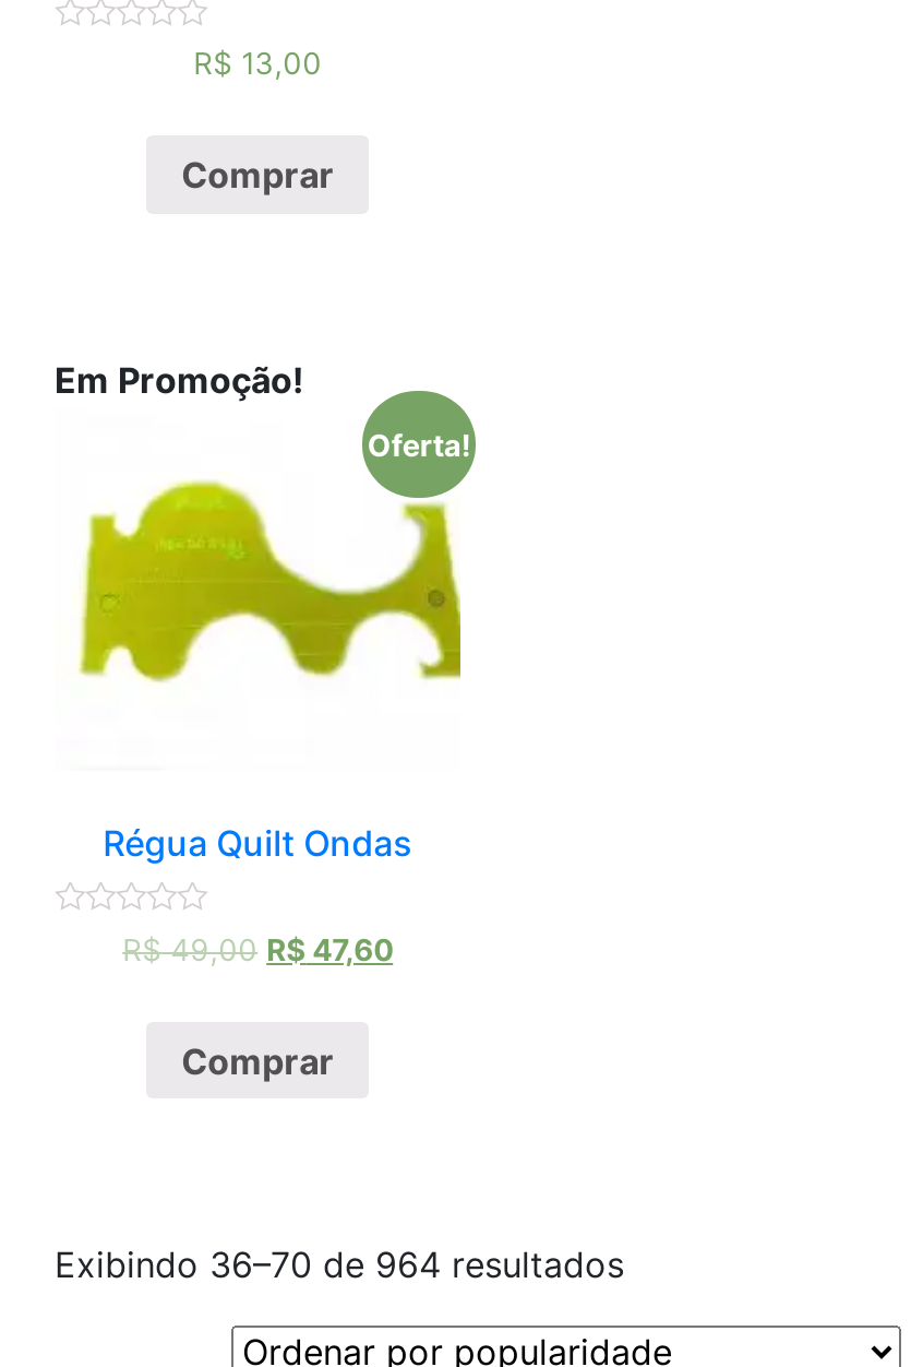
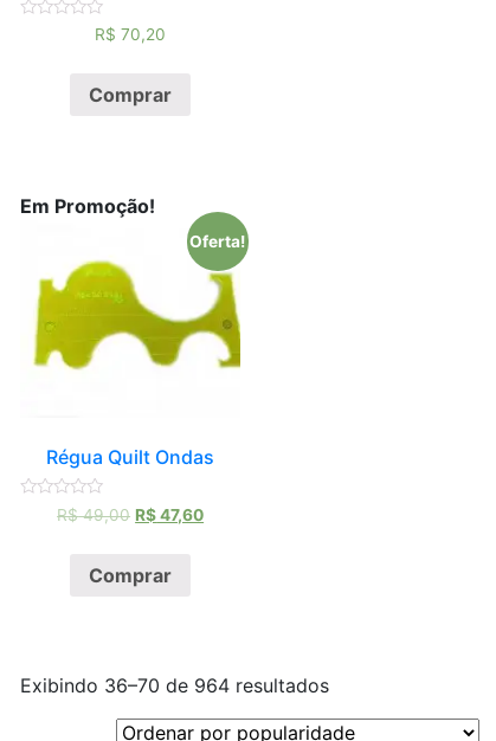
- R$13,00
+ R$70,20
